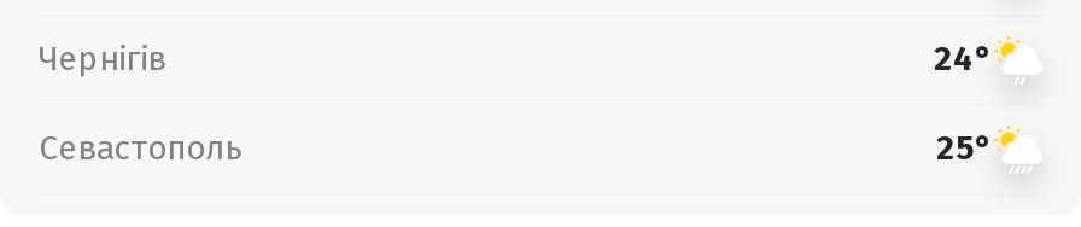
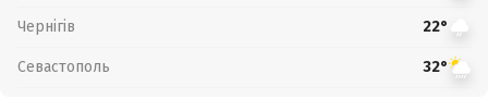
- 24°
+ 22°

- 25°
+ 32°
